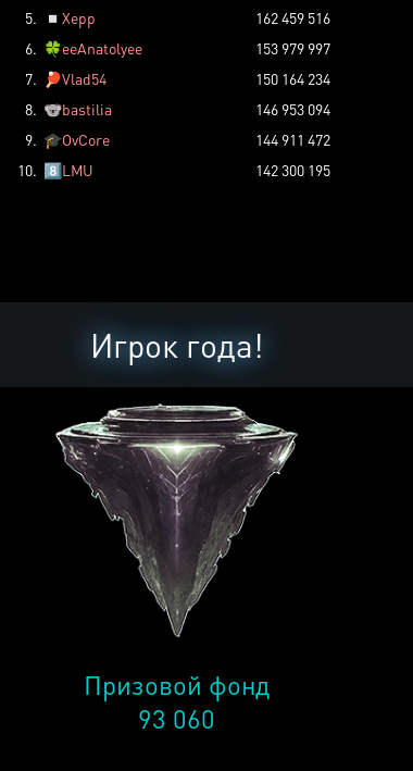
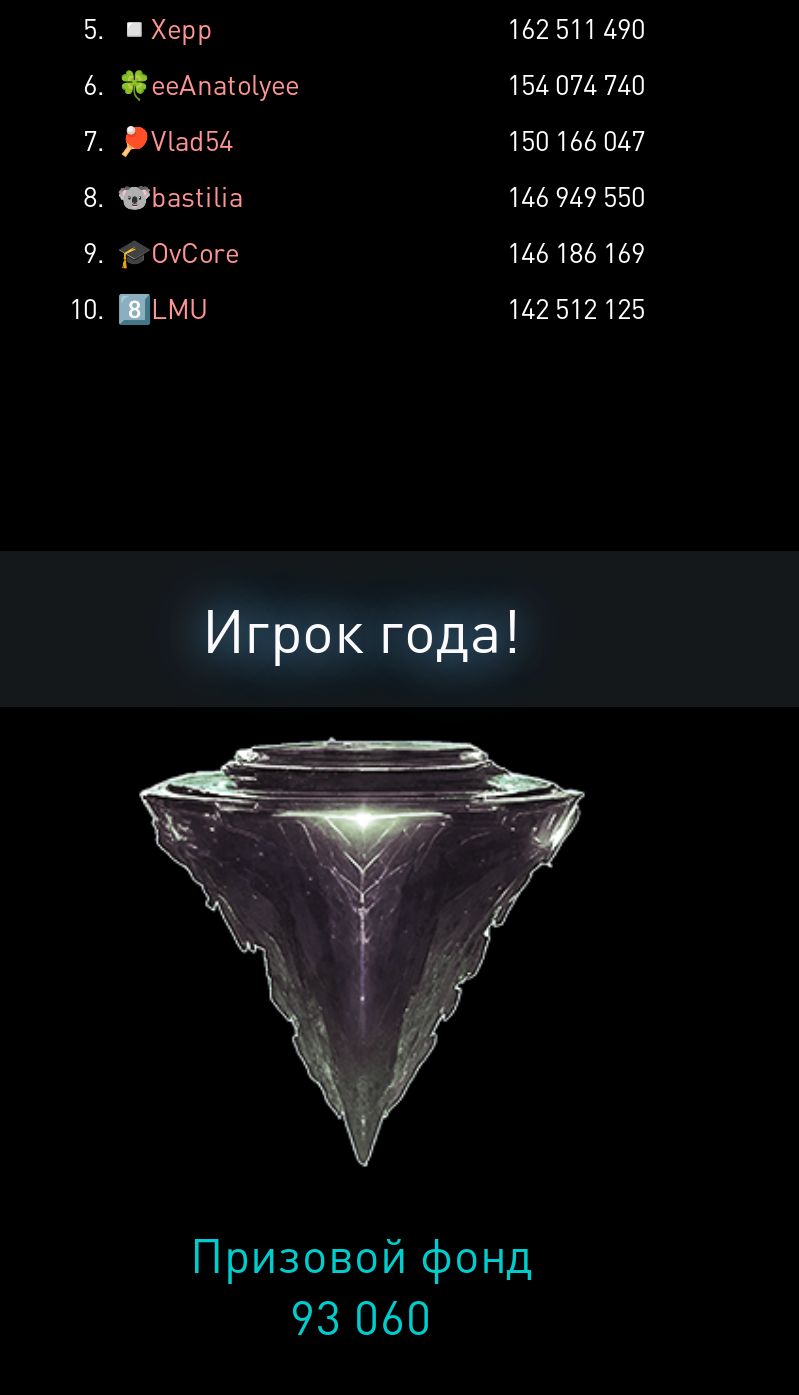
- 162 459 516
+ 162 511 490

- 153 979 997
+ 154 074 740

- 150 164 234
+ 150 166 047

- 146 953 094
+ 146 949 550

- 144 911 472
+ 146 186 169

- 142 300 195
+ 142 512 125
